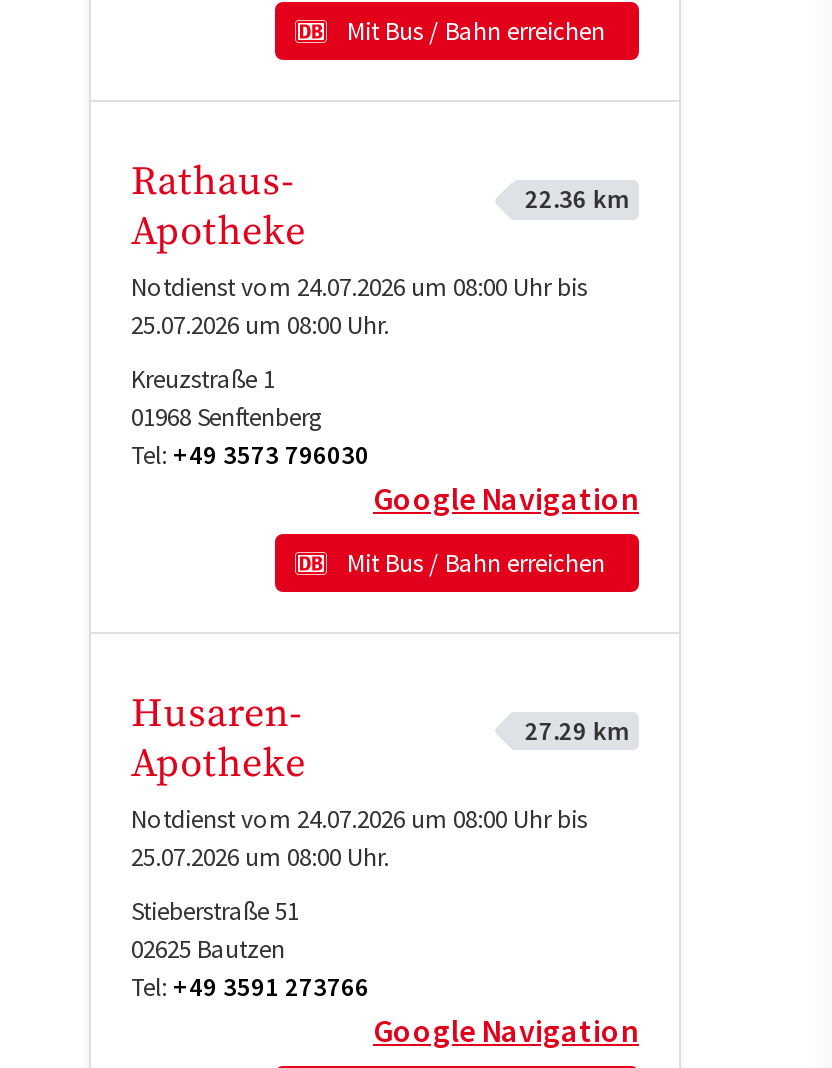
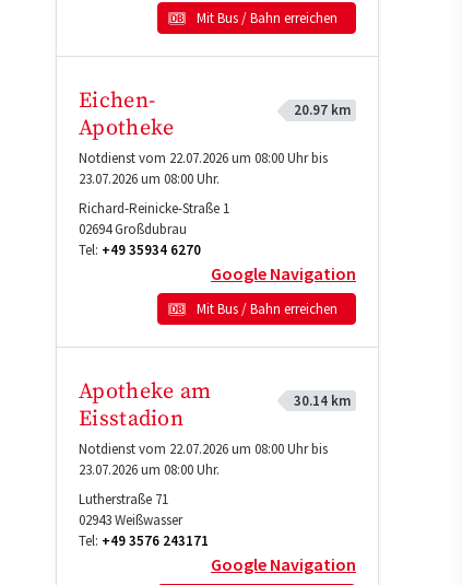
- Rathaus-
+ Eichen-

- 22.36 km
+ 20.97 km

- Notdienst vom 24.07.2026 um 08:00 Uhr bis
- 25.07.2026 um 08:00 Uhr.
+ Notdienst vom 22.07.2026 um 08:00 Uhr bis
+ 23.07.2026 um 08:00 Uhr.

- Kreuzstraße 1
- 01968 Senftenberg
- Tel: +49 3573 796030
+ Richard-Reinicke-Straße 1
+ 02694 Großdubrau
+ Tel: +49 35934 6270

- Husaren-
- Apotheke
+ Apotheke am
+ Eisstadion

- 27.29 km
+ 30.14 km

- Notdienst vom 24.07.2026 um 08:00 Uhr bis
- 25.07.2026 um 08:00 Uhr.
+ Notdienst vom 22.07.2026 um 08:00 Uhr bis
+ 23.07.2026 um 08:00 Uhr.

- Stieberstraße 51
- 02625 Bautzen
- Tel: +49 3591 273766
+ Lutherstraße 71
+ 02943 Weißwasser
+ Tel: +49 3576 243171
